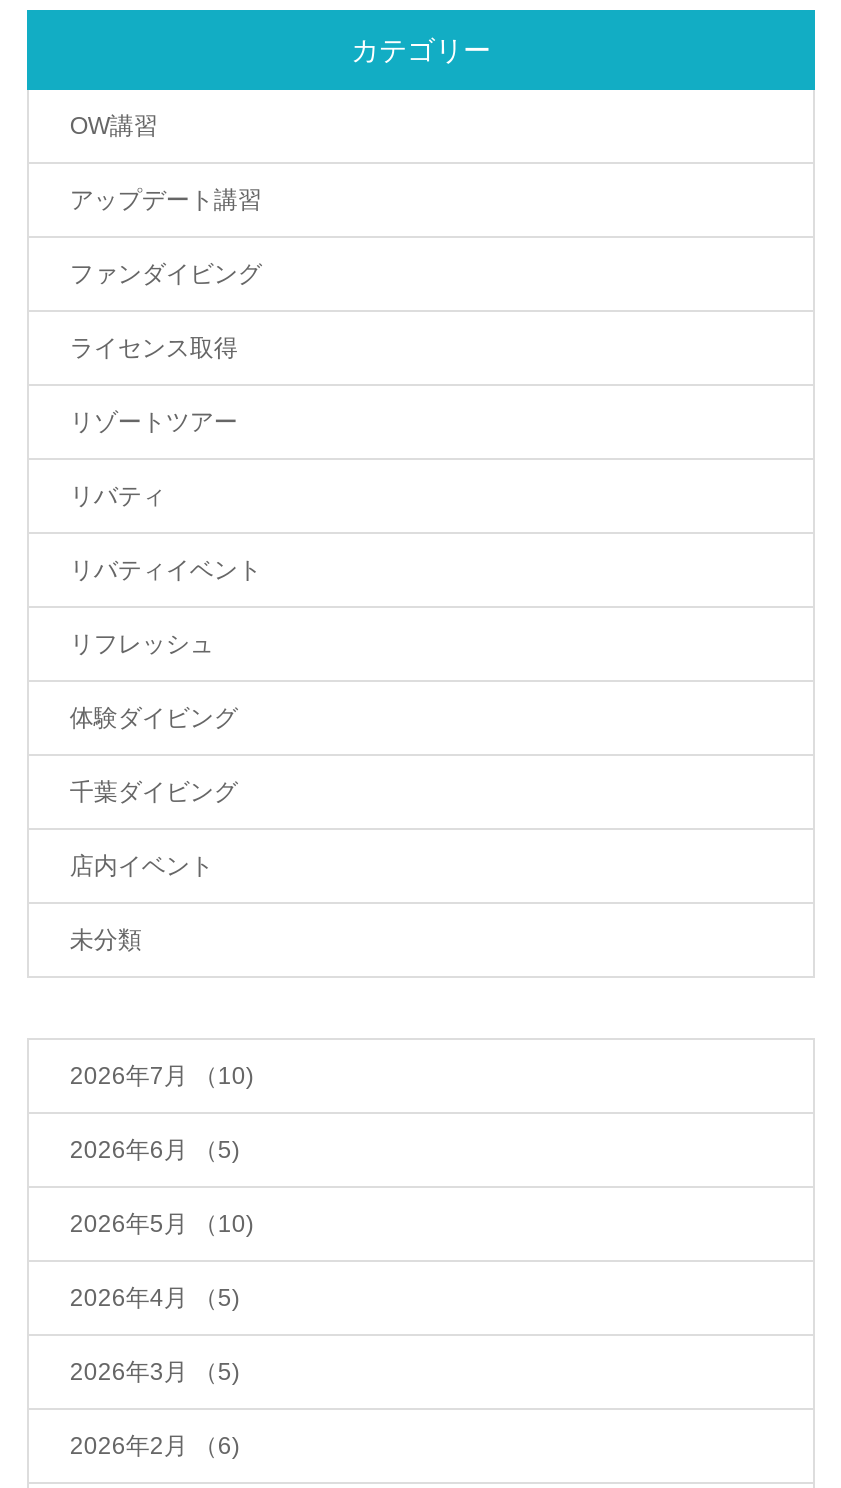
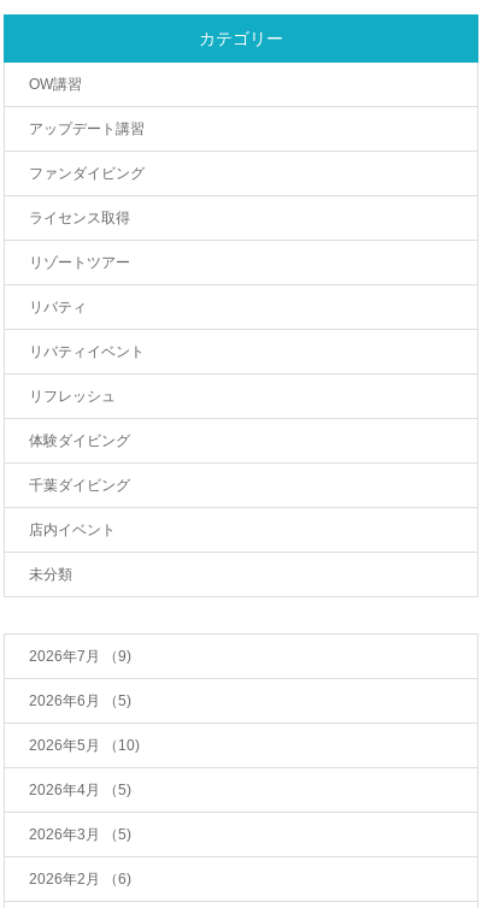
- 2026年7月（10)
+ 2026年7月（9)
